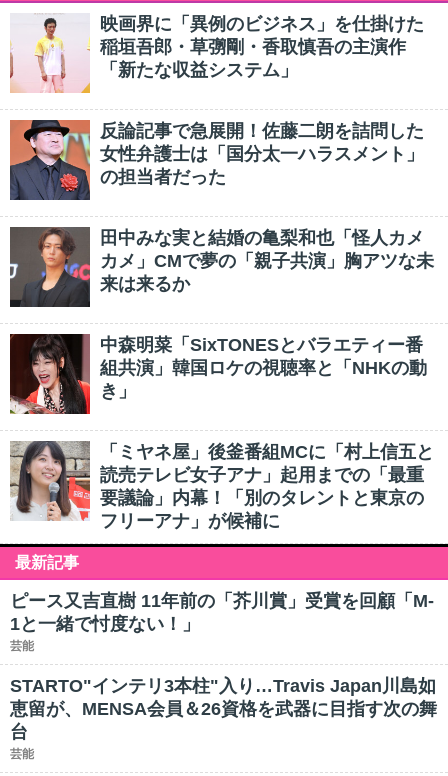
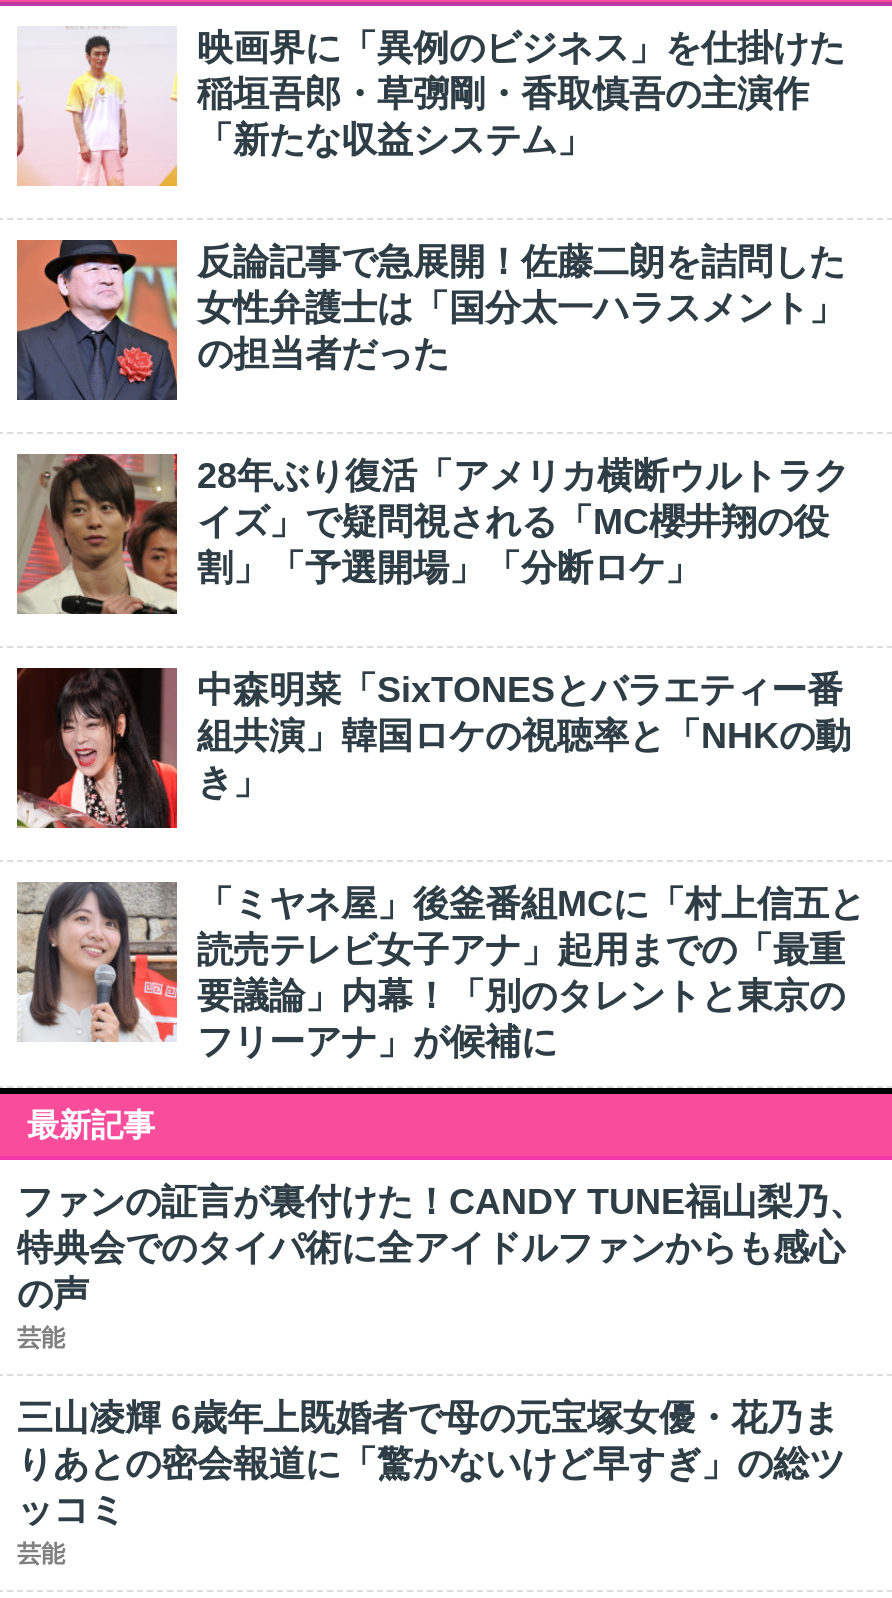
- [image]
- 田中みな実と結婚の亀梨和也「怪人カメ
- カメ」CMで夢の「親子共演」胸アツな未
- 来は来るか
+ [image]
+ 28年ぶり復活「アメリカ横断ウルトラク
+ イズ」で疑問視される「MC櫻井翔の役
+ 割」「予選開場」「分断ロケ」

- ピース又吉直樹 11年前の「芥川賞」受賞を回顧「M-
- 1と一緒で忖度ない！」
+ ファンの証言が裏付けた！CANDY TUNE福山梨乃、
+ 特典会でのタイパ術に全アイドルファンからも感心
+ の声

- STARTO"インテリ3本柱"入り…Travis Japan川島如
- 恵留が、MENSA会員＆26資格を武器に目指す次の舞
- 台
+ 三山凌輝 6歳年上既婚者で母の元宝塚女優・花乃ま
+ りあとの密会報道に「驚かないけど早すぎ」の総ツ
+ ッコミ
